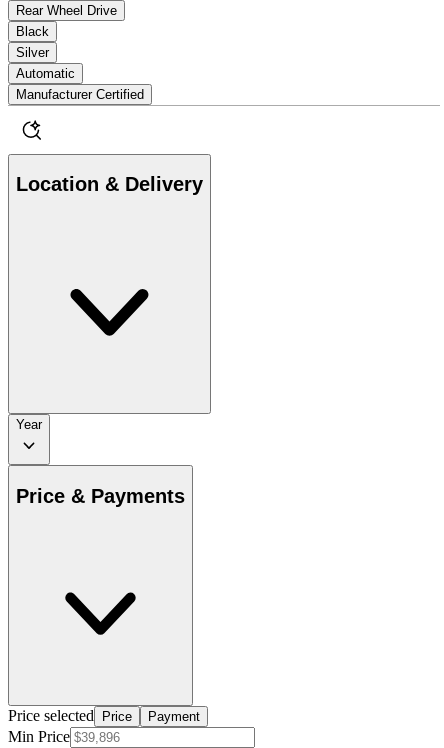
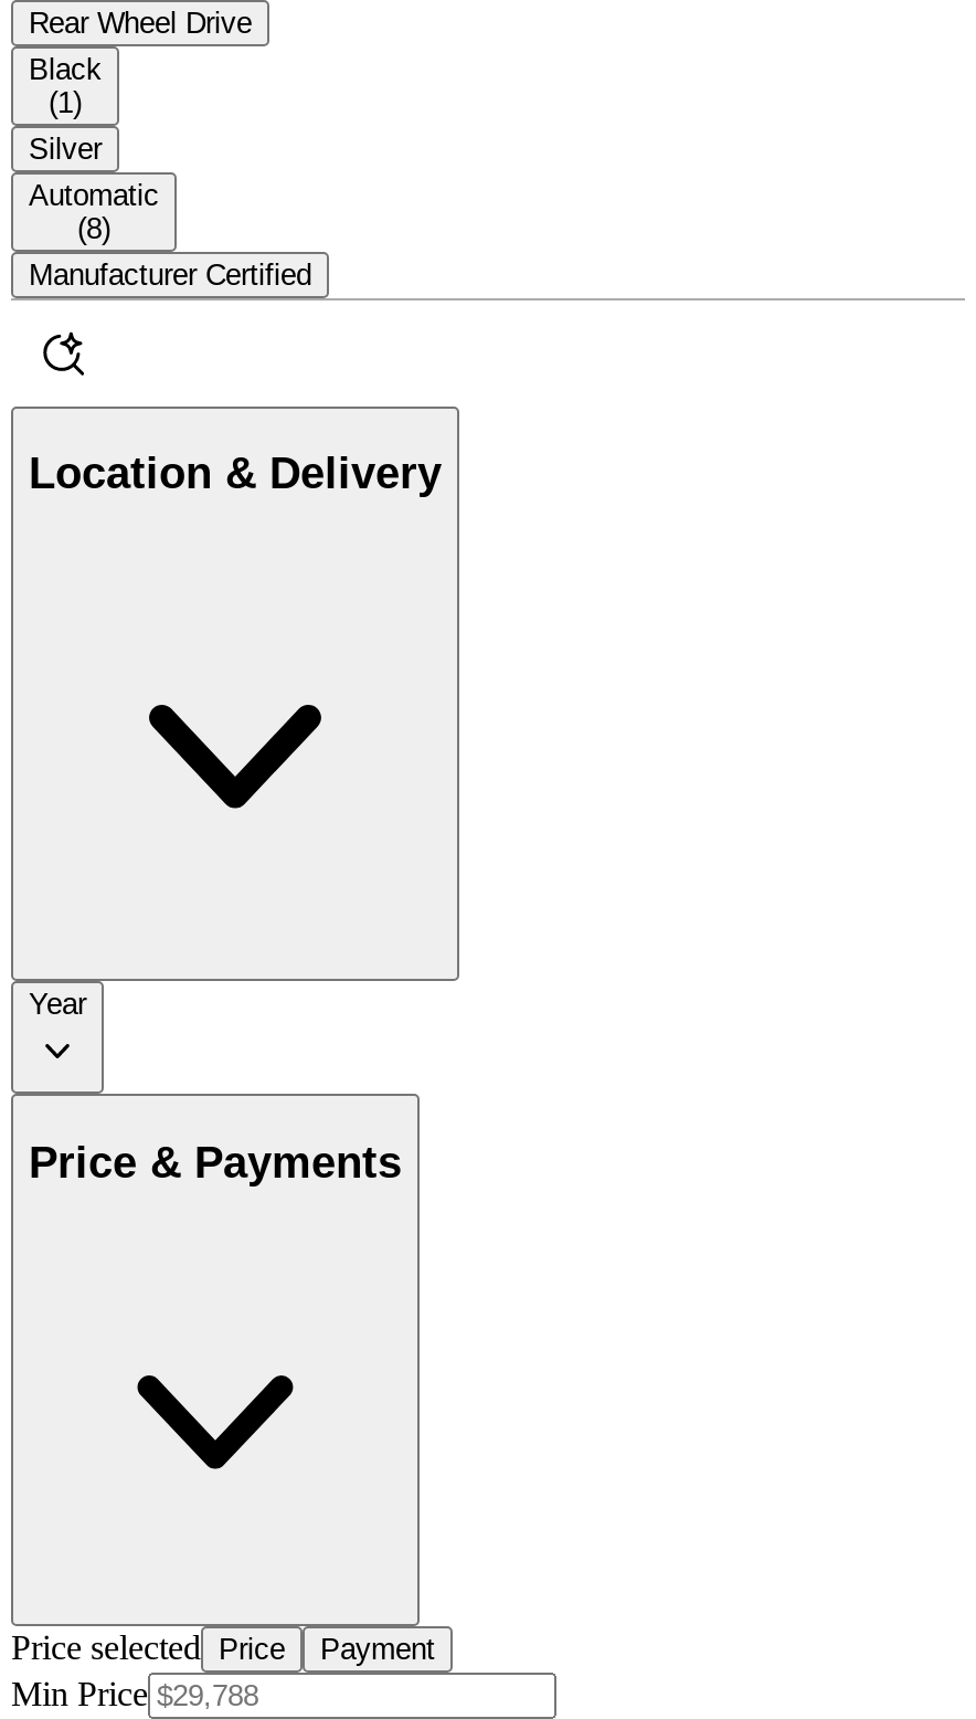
+ (1)

+ (8)
